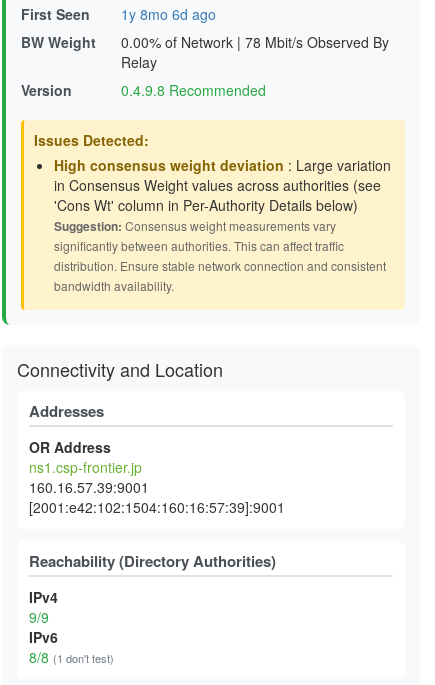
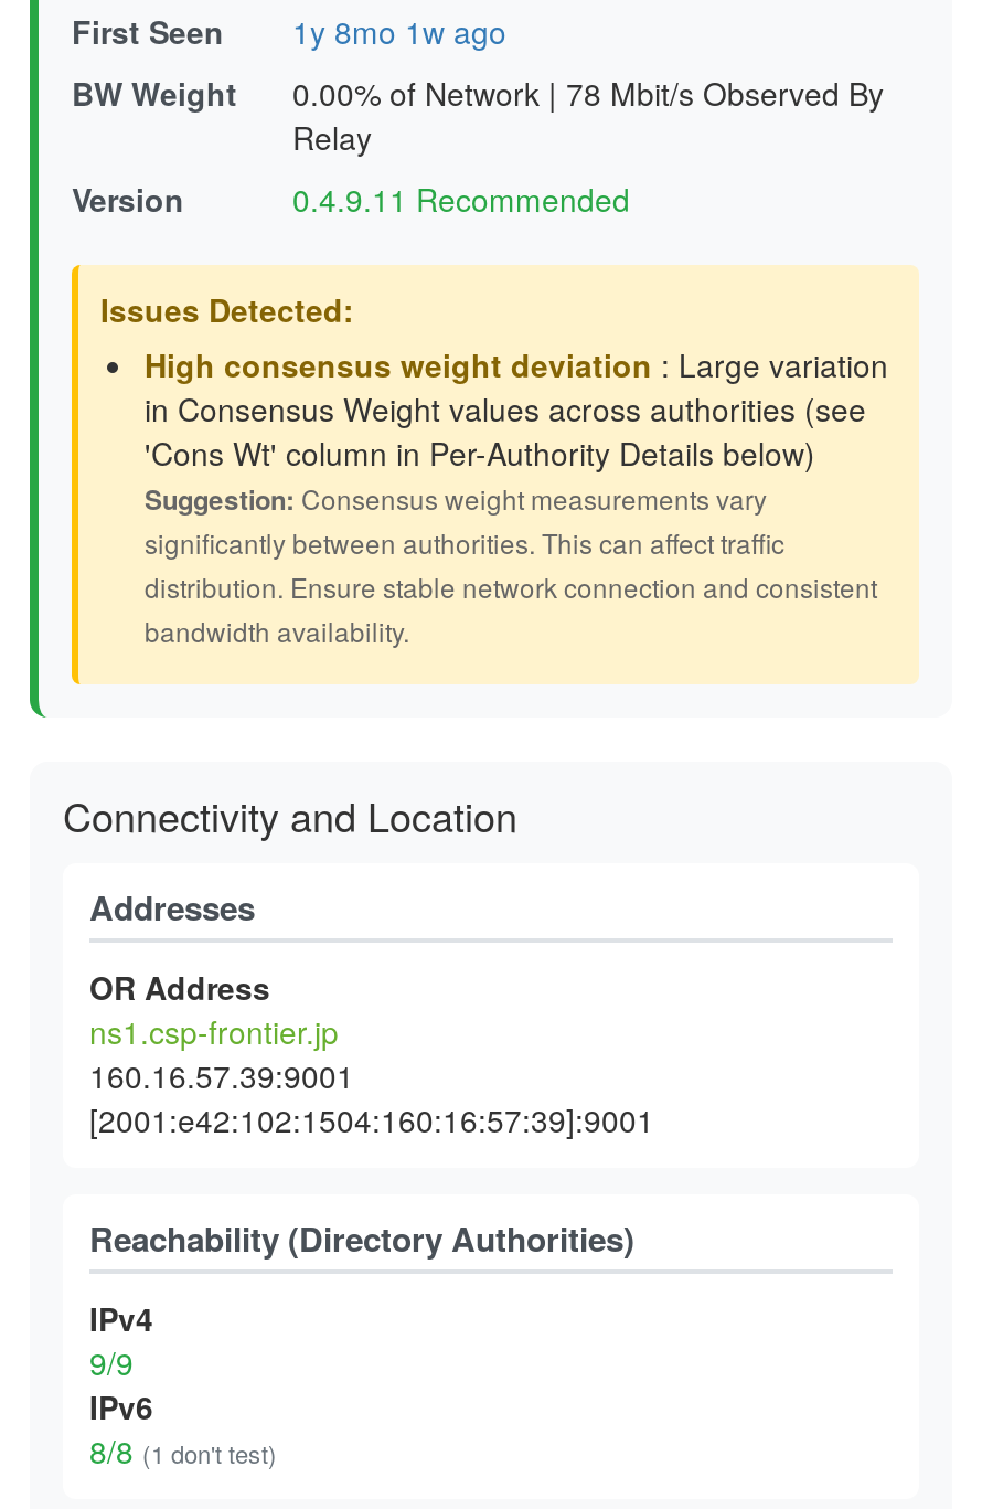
- First Seen 1y 8mo 6d ago
+ First Seen 1y 8mo 1w ago

- 0.4.9.8 Recommended
+ 0.4.9.11 Recommended
